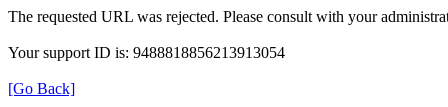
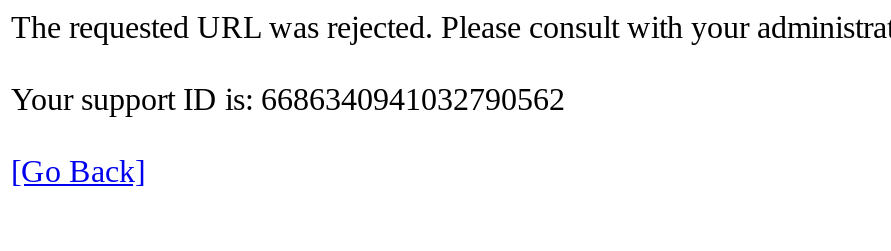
- Your support ID is: 9488818856213913054
+ Your support ID is: 6686340941032790562
